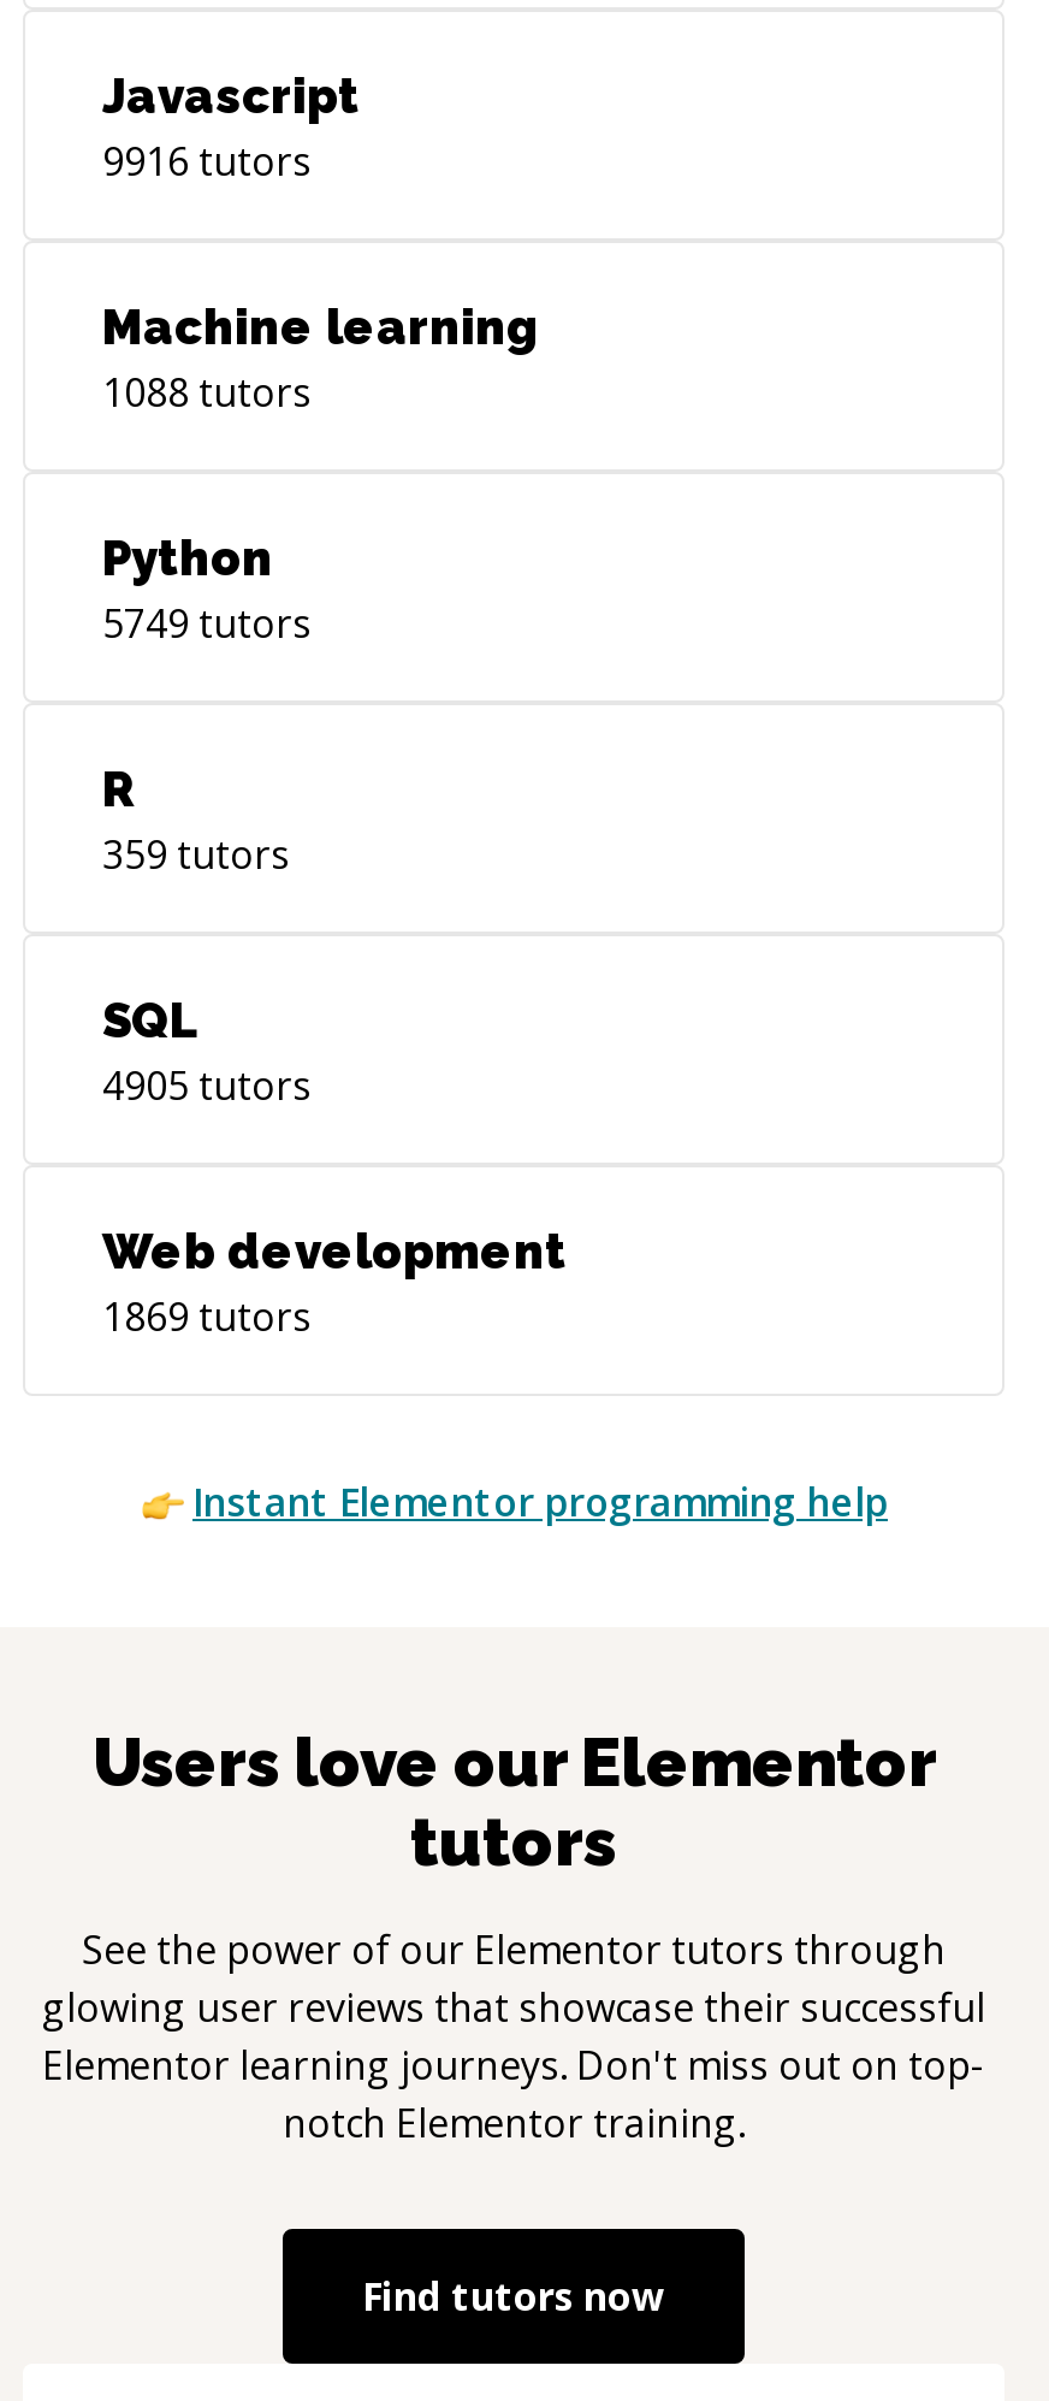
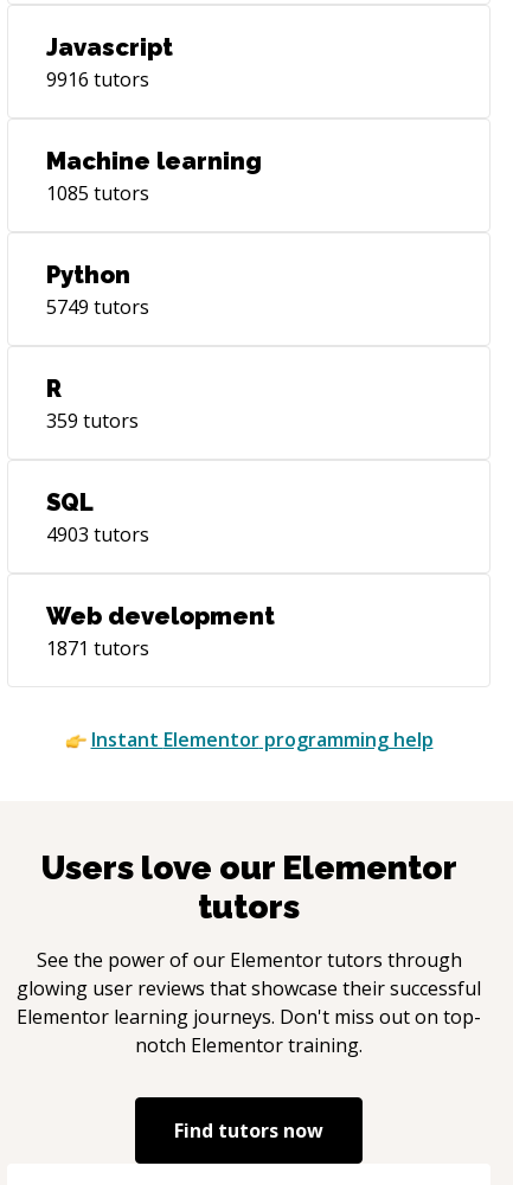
- 1088 tutors
+ 1085 tutors

- 4905 tutors
+ 4903 tutors

- 1869 tutors
+ 1871 tutors
